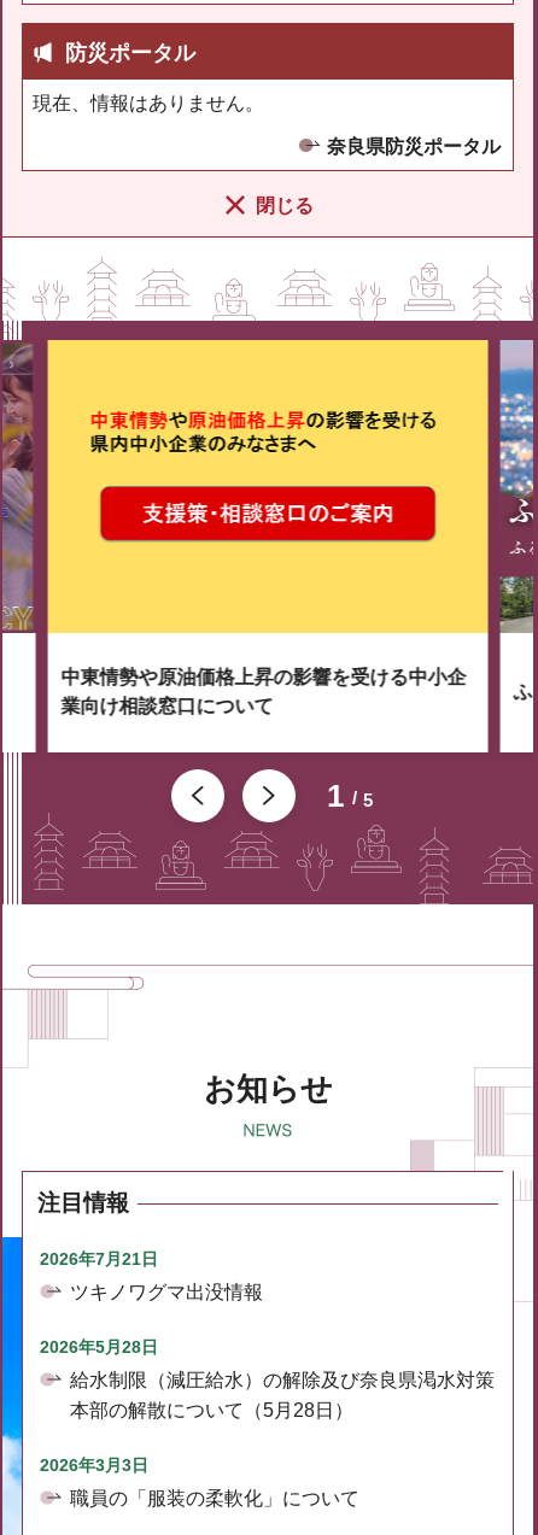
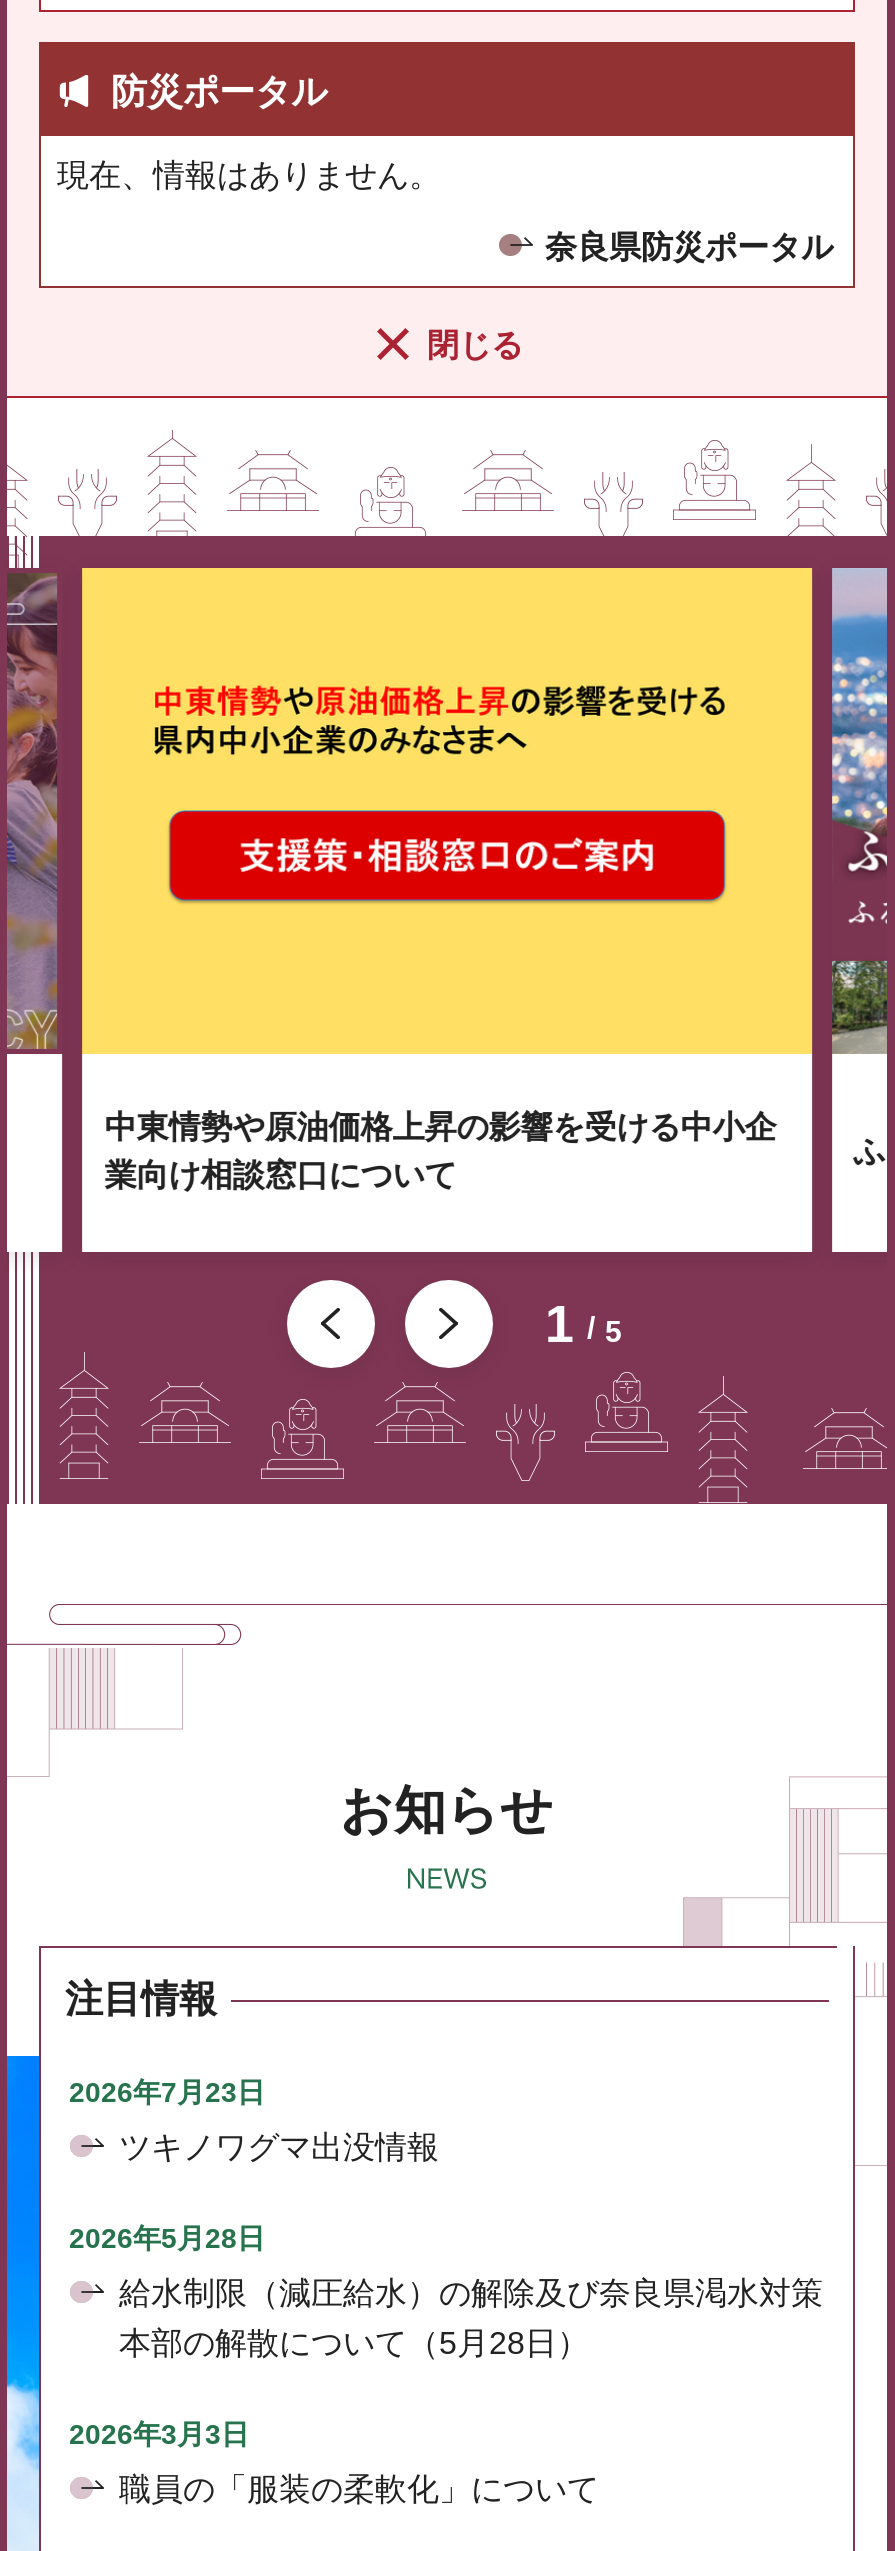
- 2026年7月21日
+ 2026年7月23日
